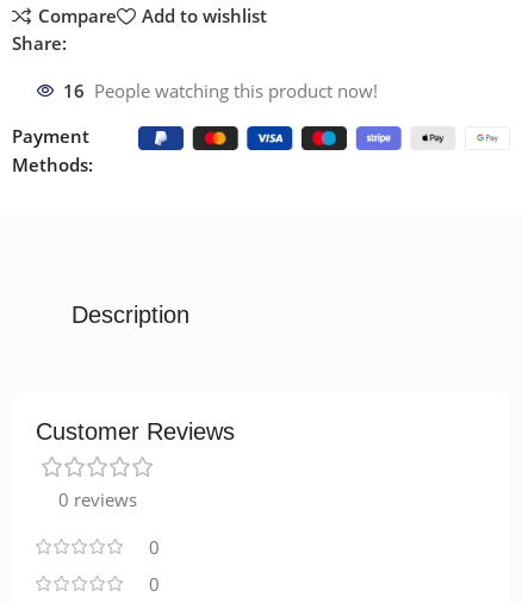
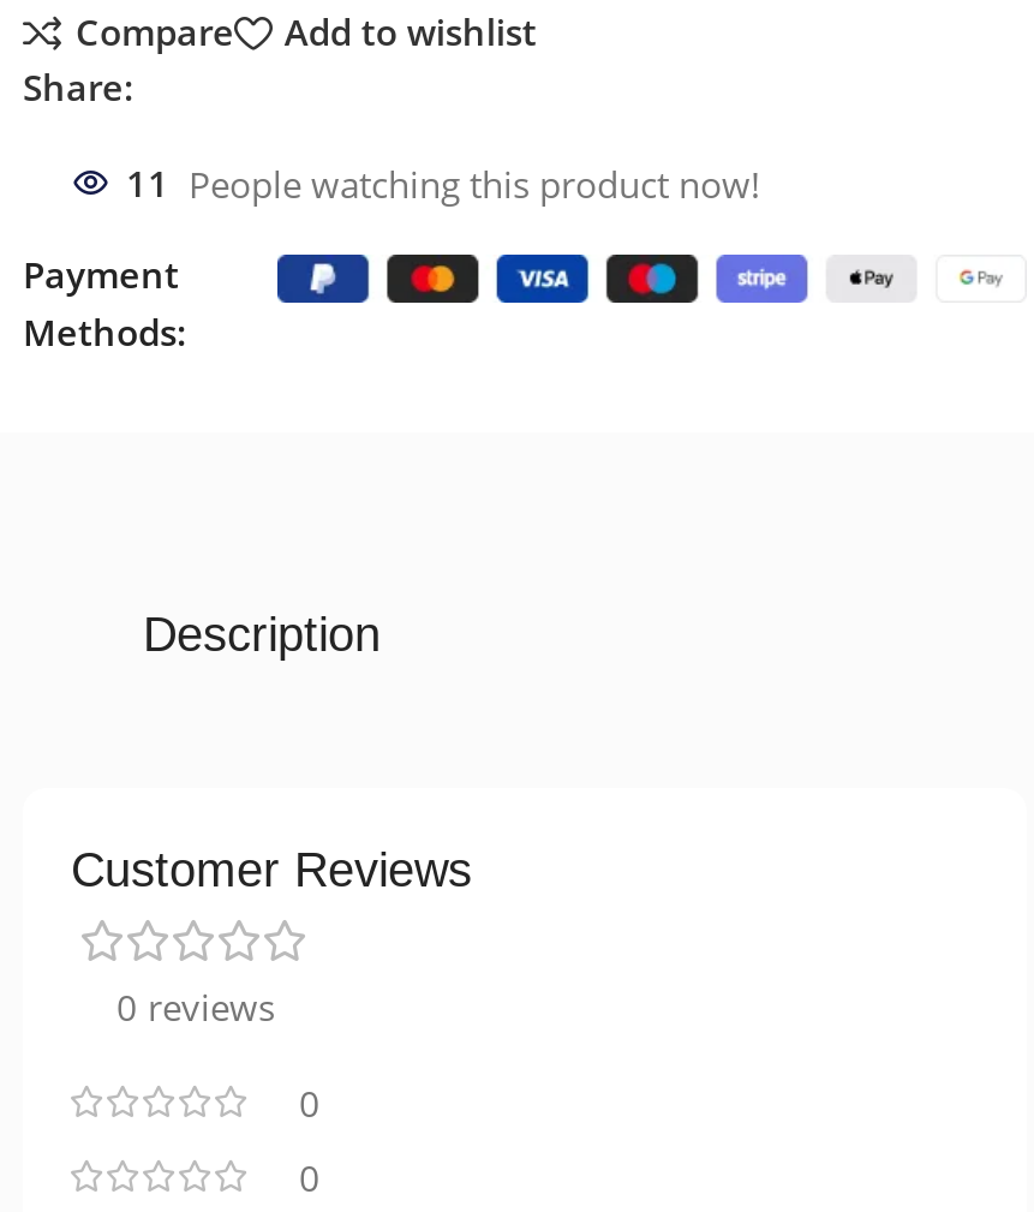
- 16 People watching this product now!
+ 11 People watching this product now!
